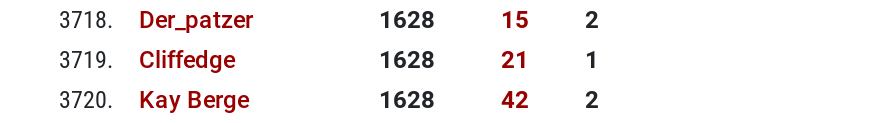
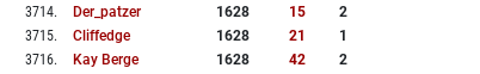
- 3718. Der_patzer
+ 3714. Der_patzer

- 3719. Cliffedge
+ 3715. Cliffedge

- 3720. Kay Berge
+ 3716. Kay Berge
